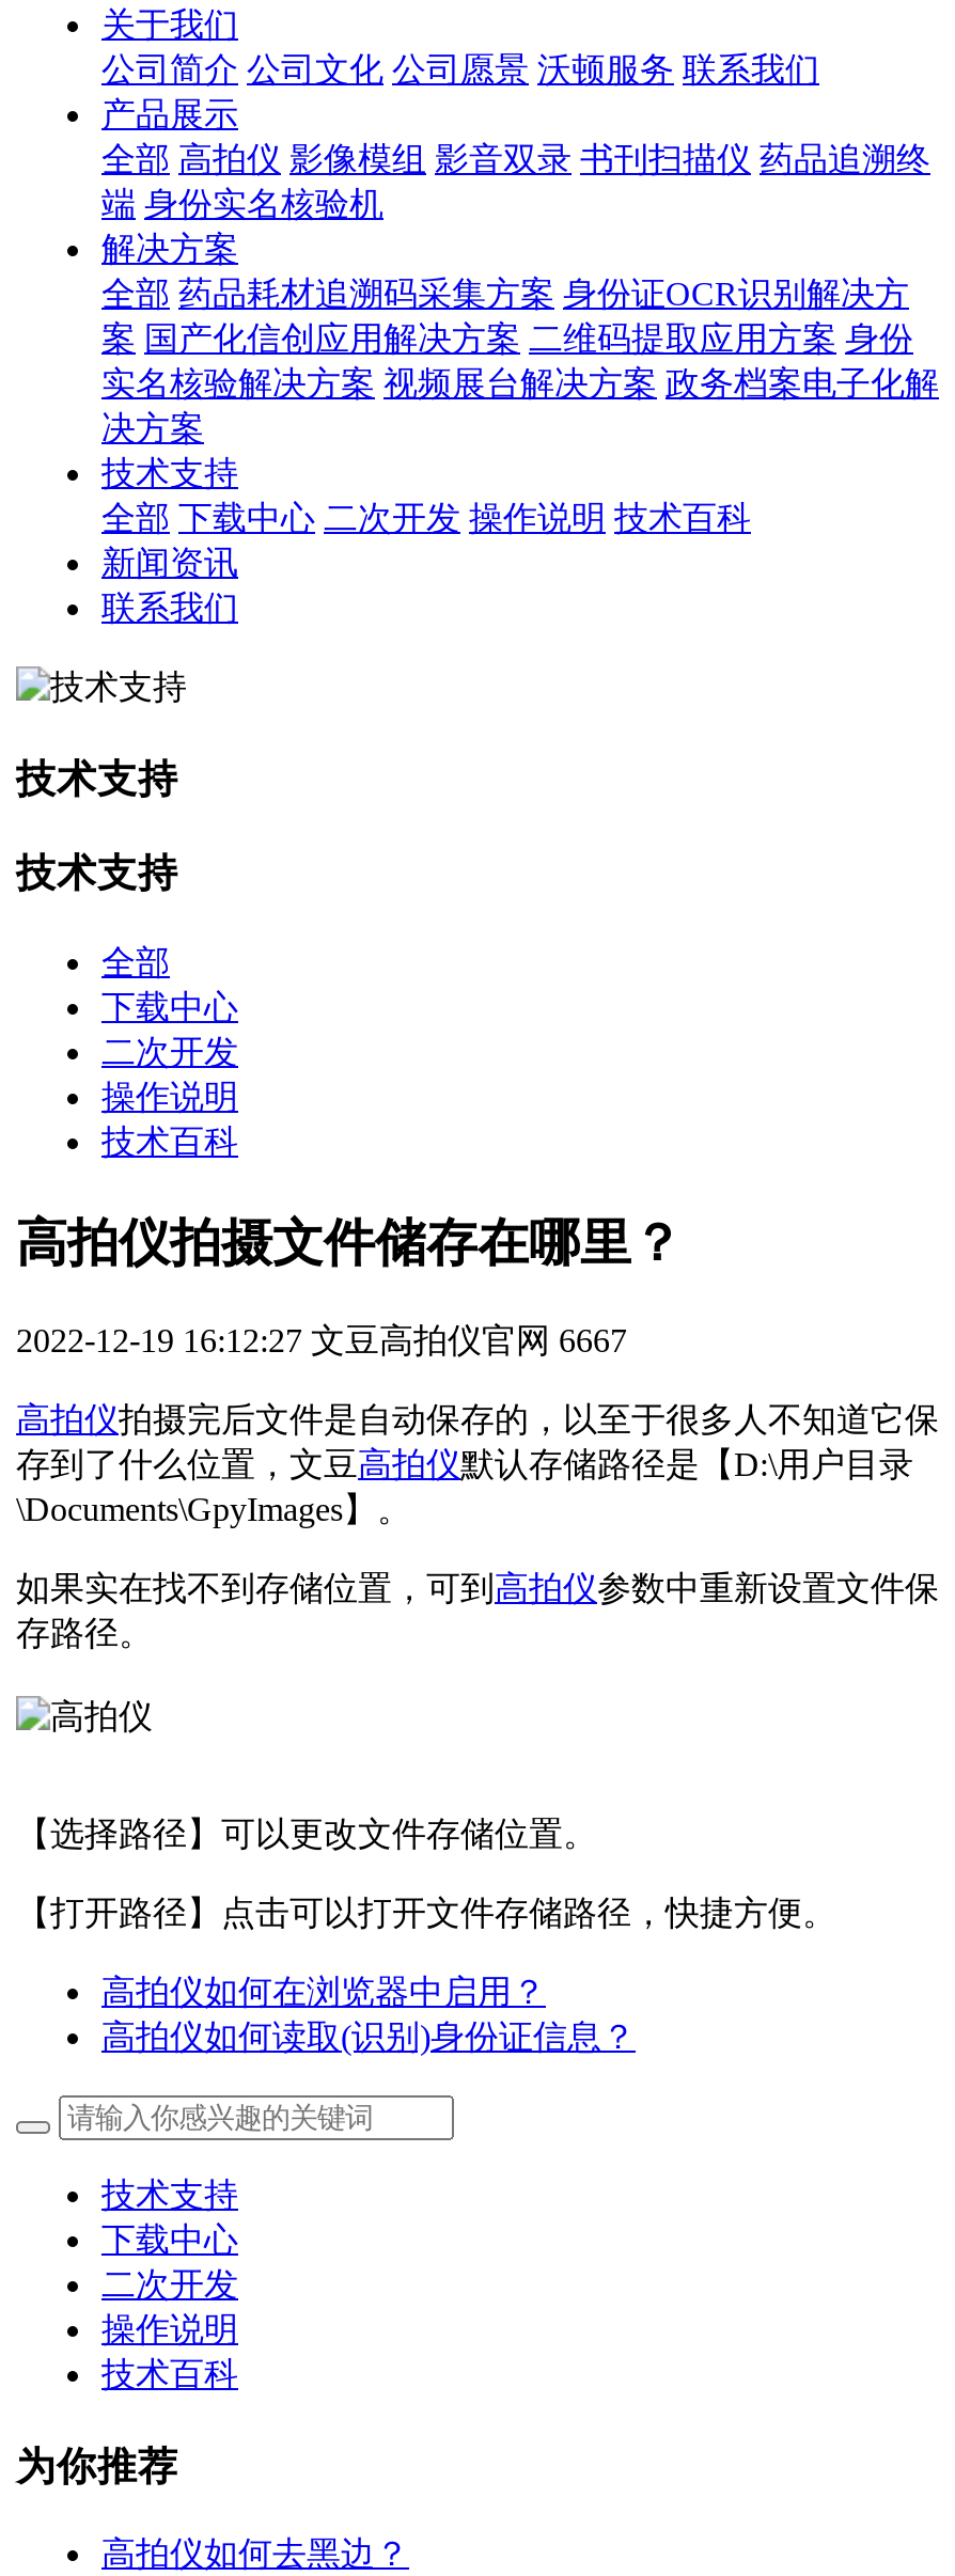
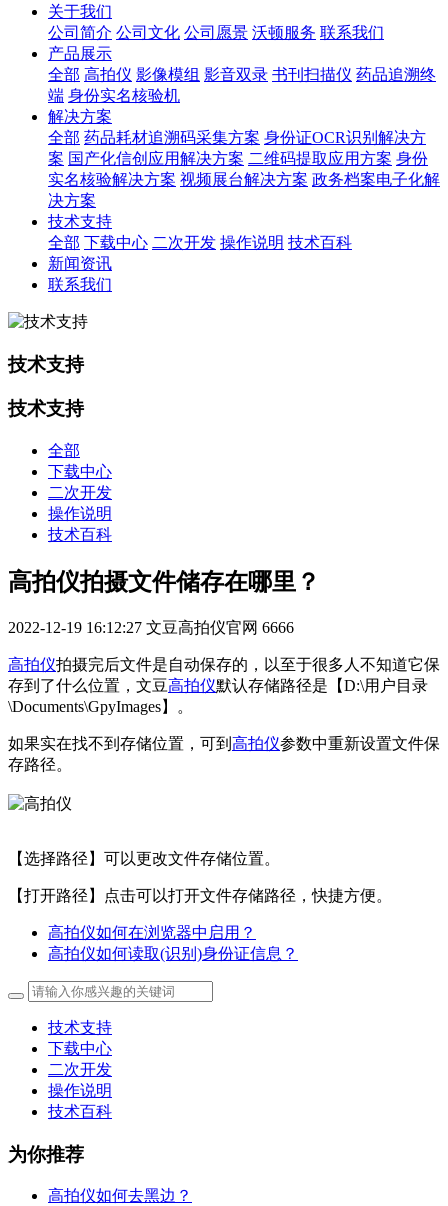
- 2022-12-19 16:12:27 文豆高拍仪官网 6667
+ 2022-12-19 16:12:27 文豆高拍仪官网 6666
